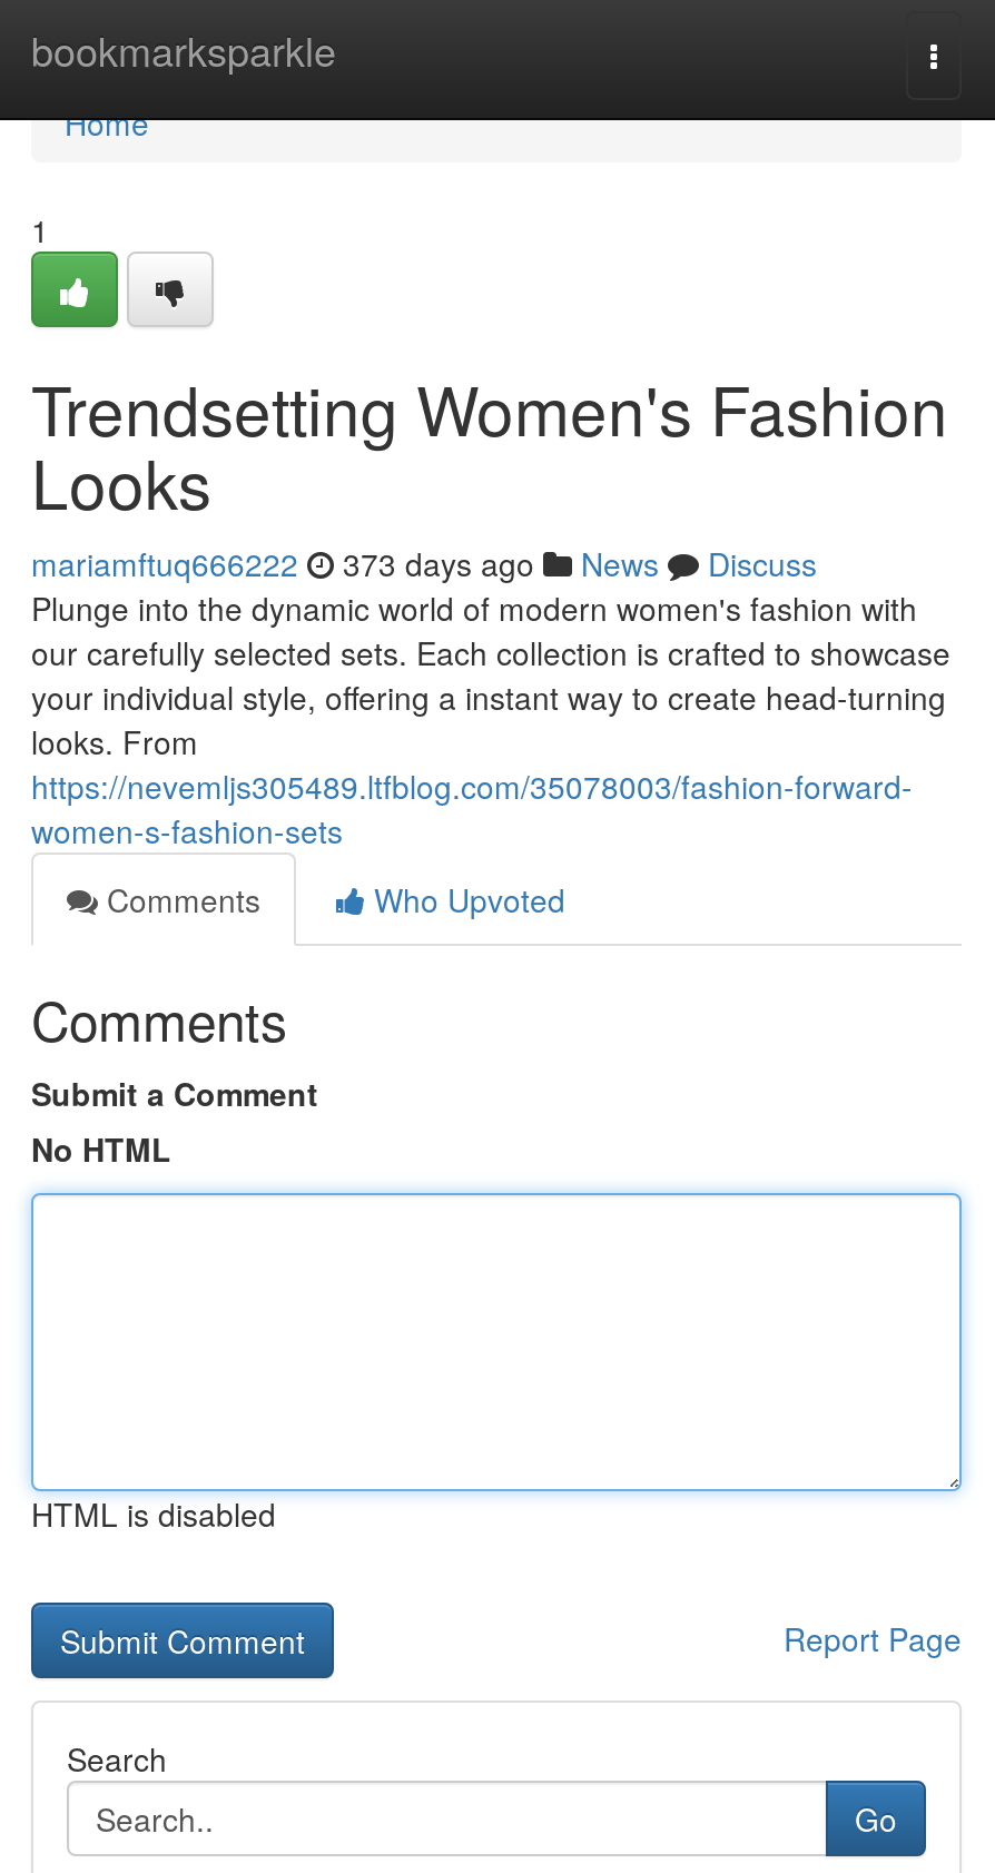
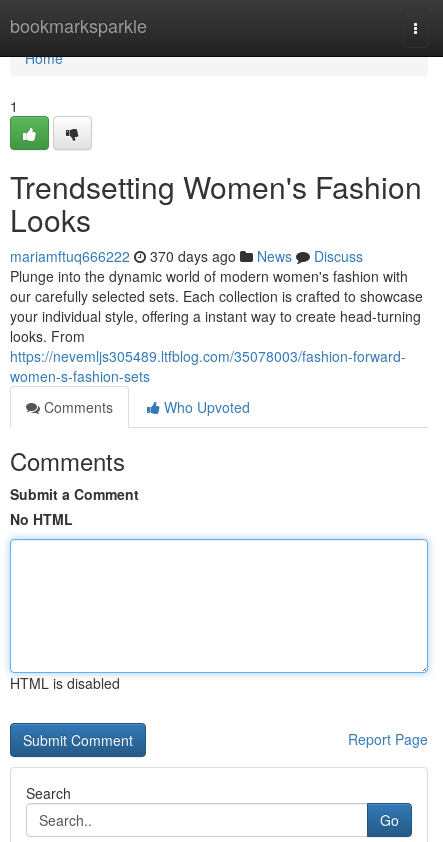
- mariamftuq666222 373 days ago News Discuss
+ mariamftuq666222 370 days ago News Discuss
